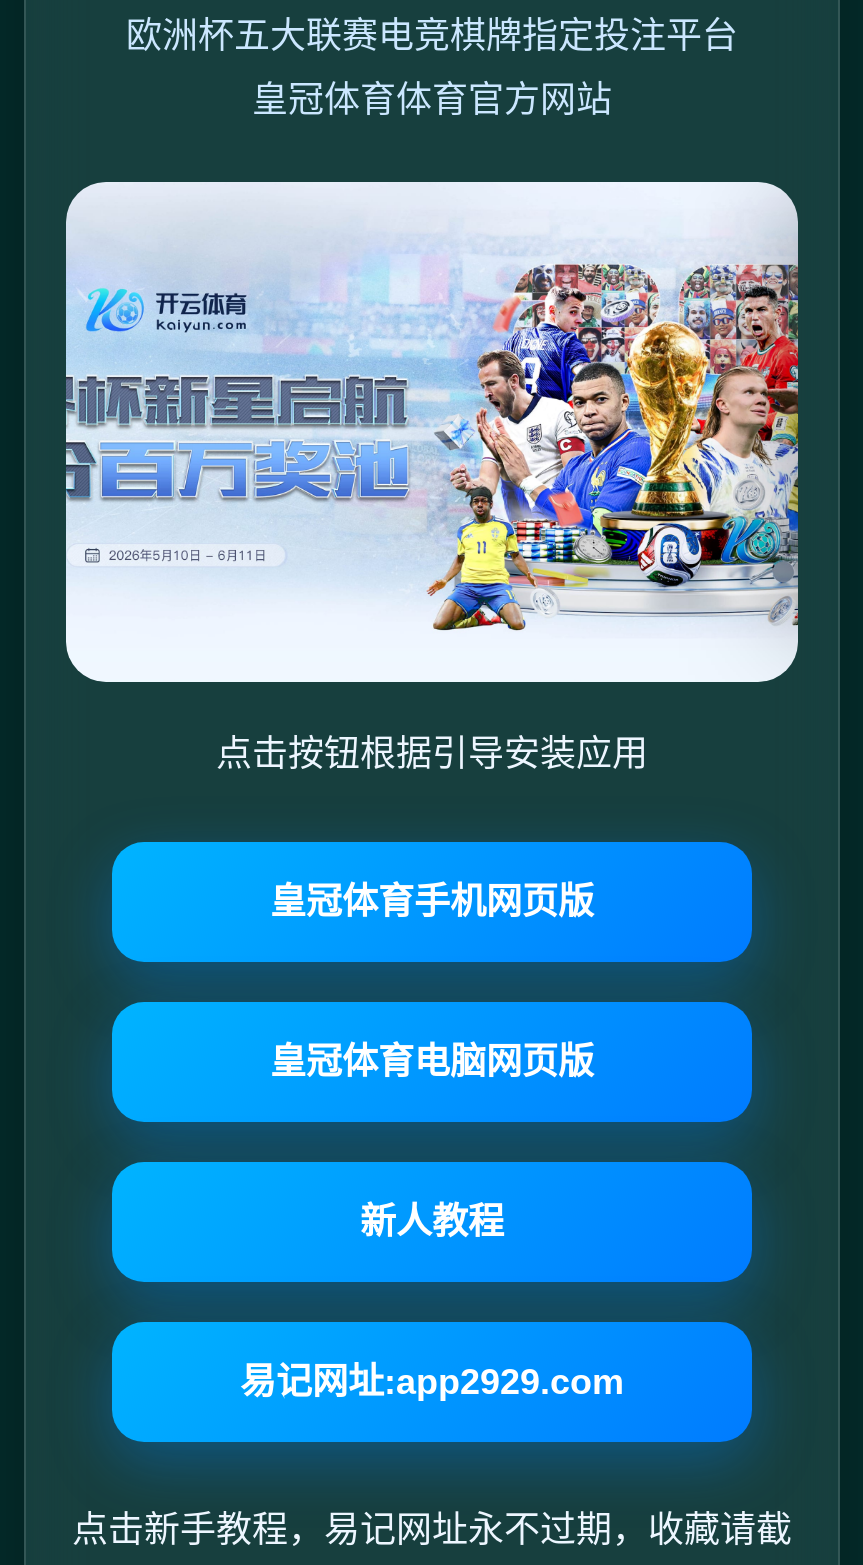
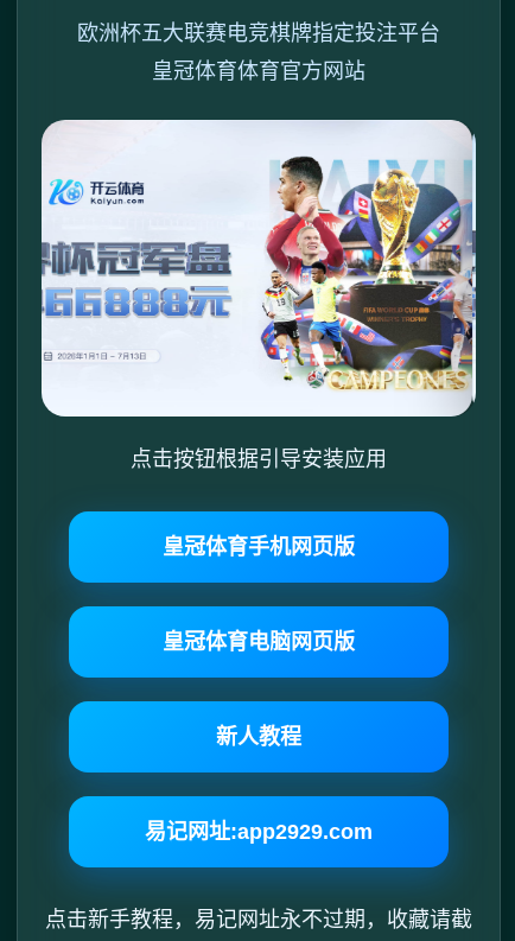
- [image]
+ [image]
